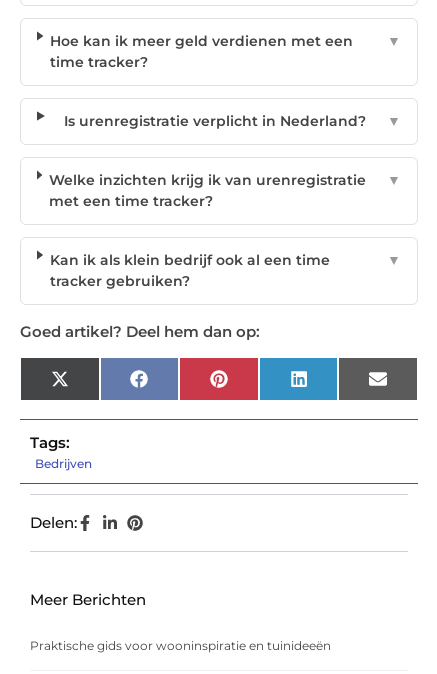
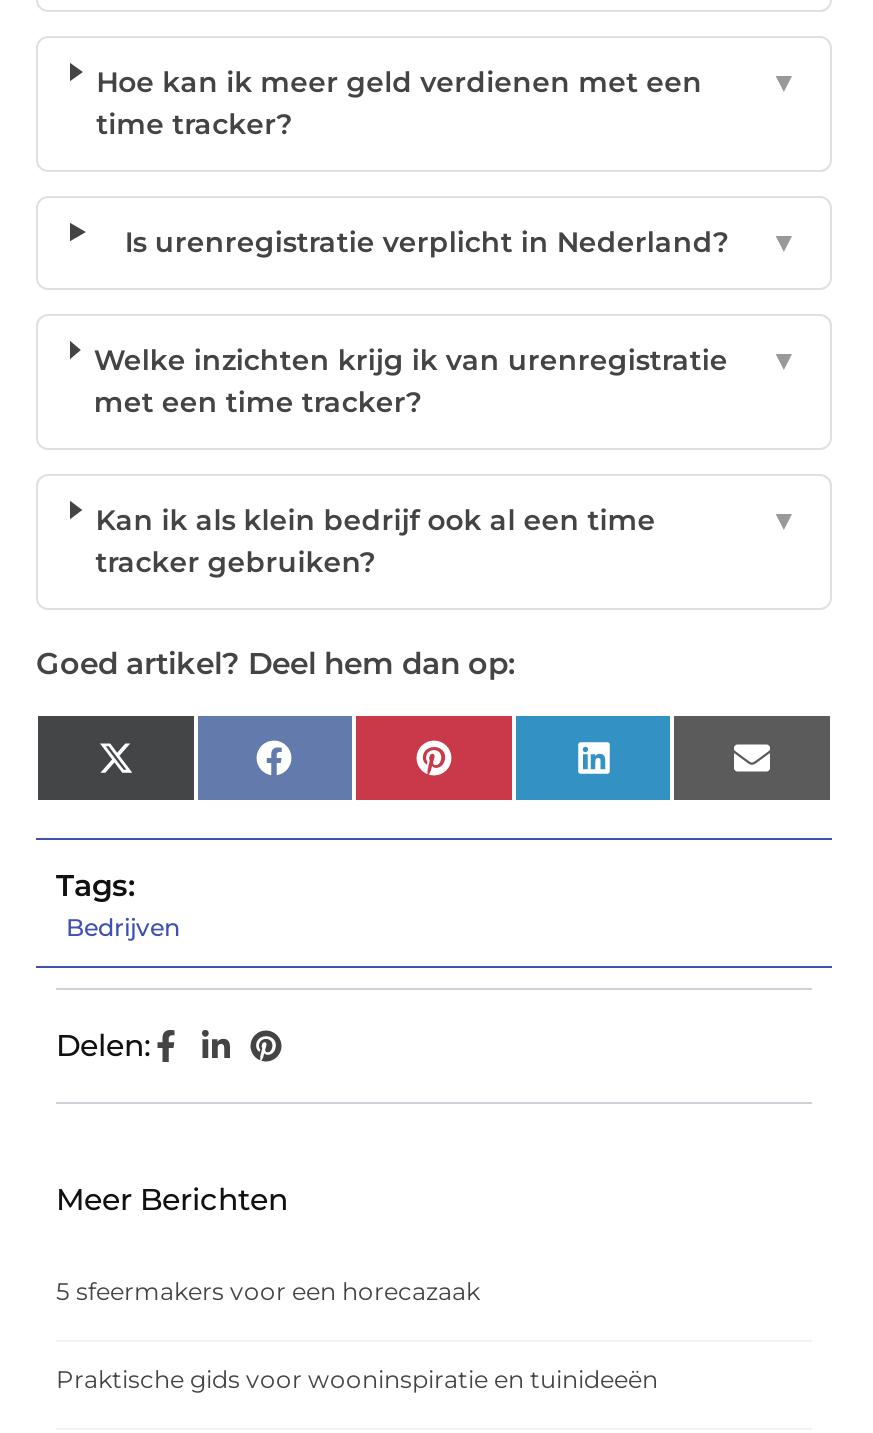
+ 5 sfeermakers voor een horecazaak
